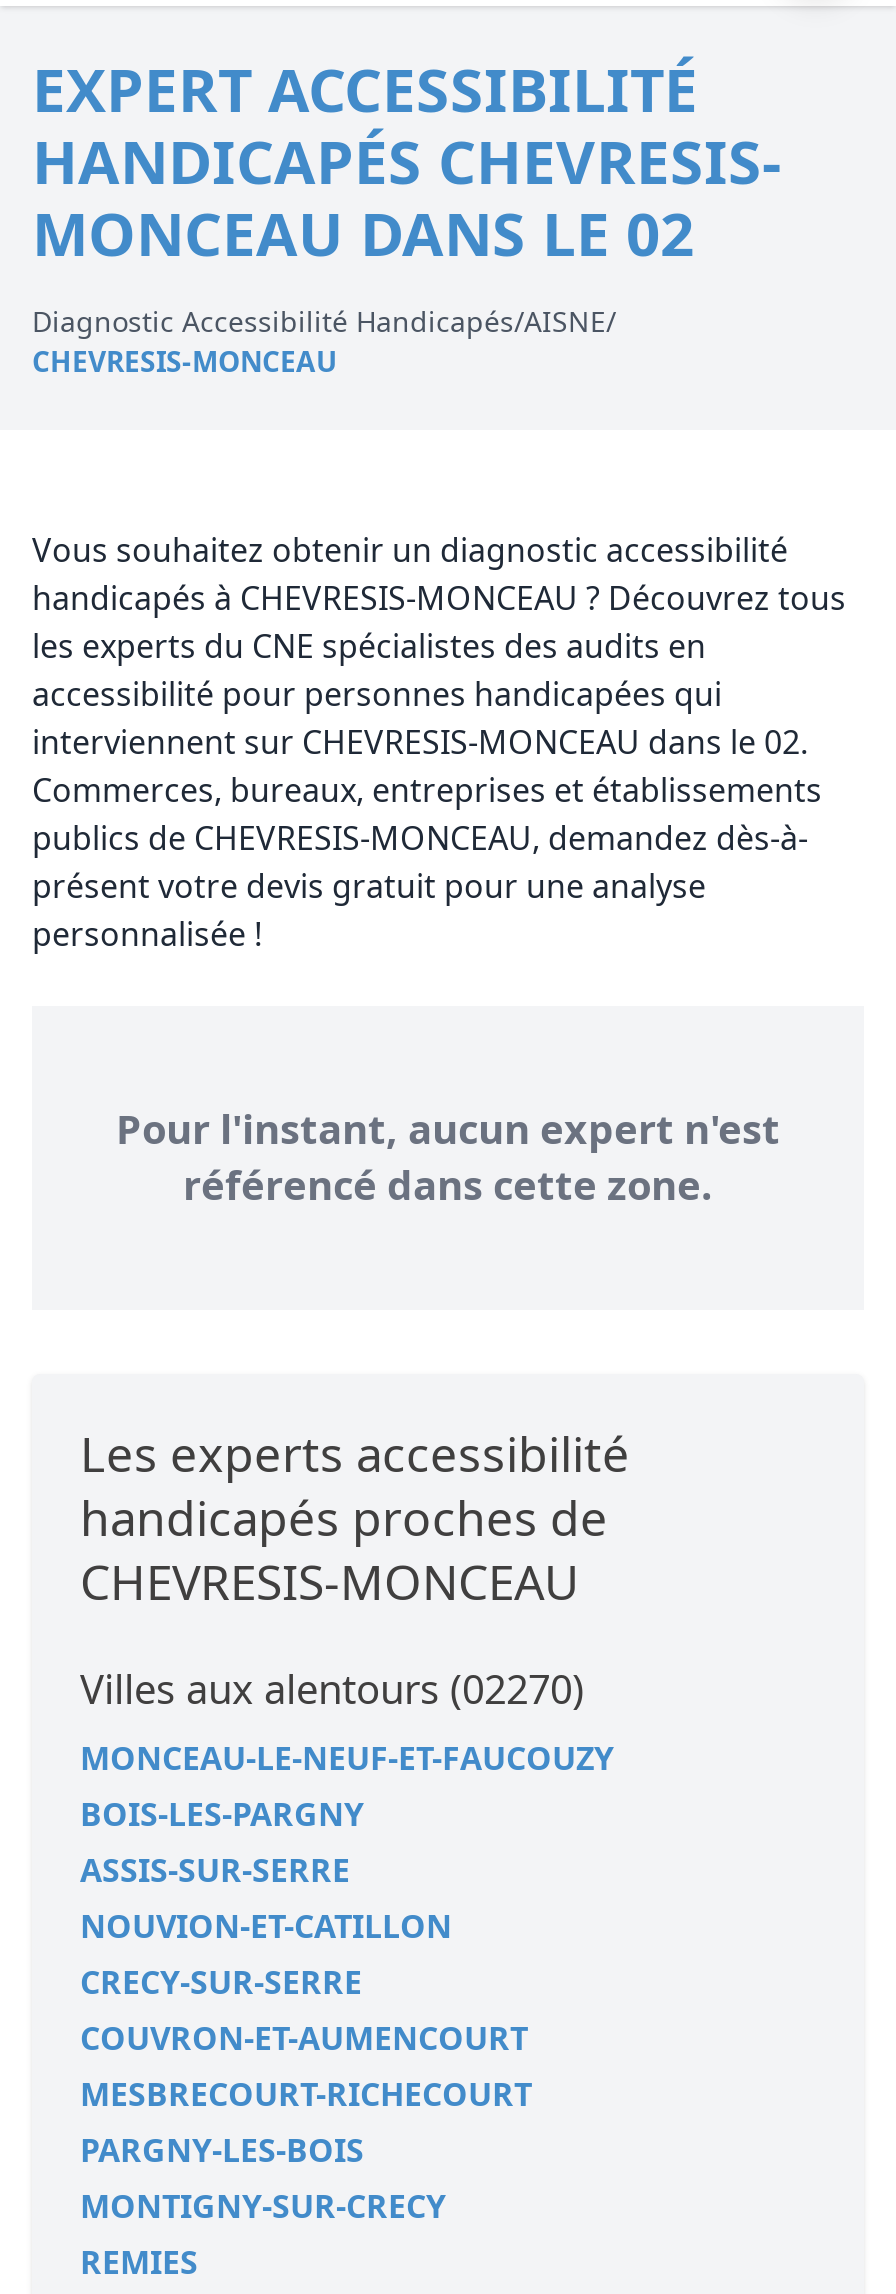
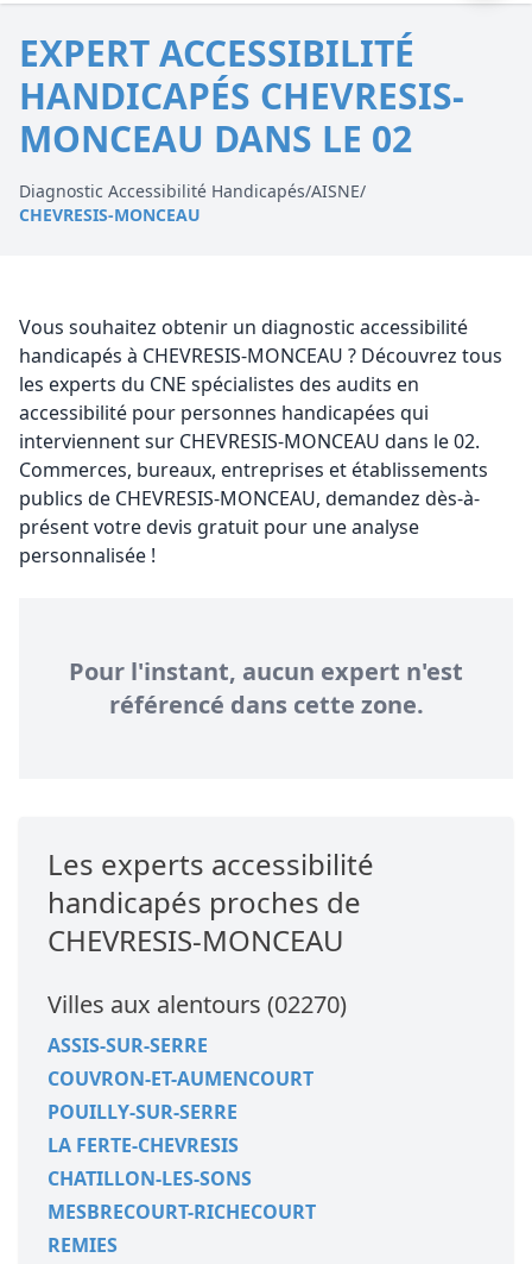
- MONCEAU-LE-NEUF-ET-FAUCOUZY
- BOIS-LES-PARGNY

- NOUVION-ET-CATILLON
- CRECY-SUR-SERRE

moved up: COUVRON-ET-AUMENCOURT

+ POUILLY-SUR-SERRE
+ LA FERTE-CHEVRESIS
+ CHATILLON-LES-SONS

- PARGNY-LES-BOIS
- MONTIGNY-SUR-CRECY
